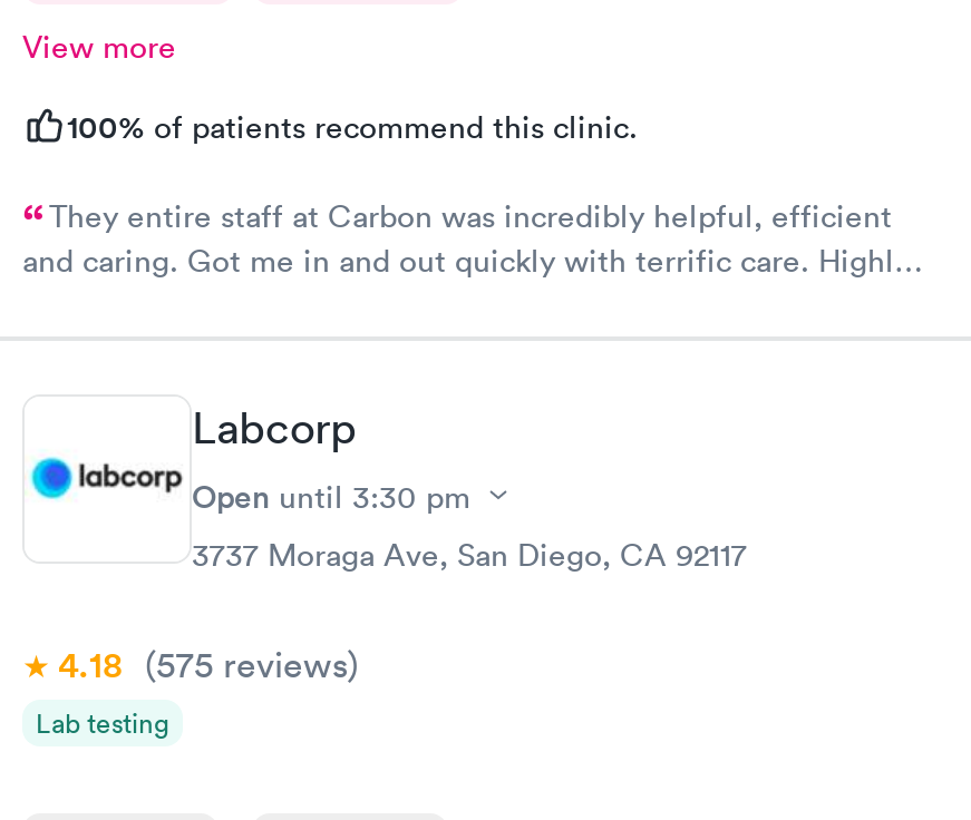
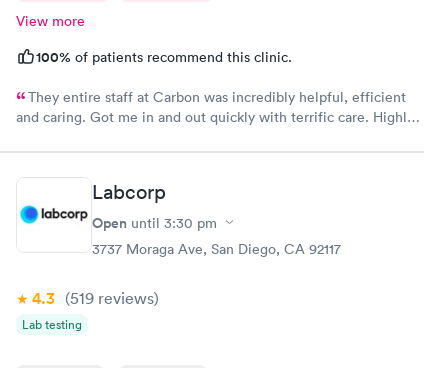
- 4.18 (575 reviews)
+ 4.3 (519 reviews)
